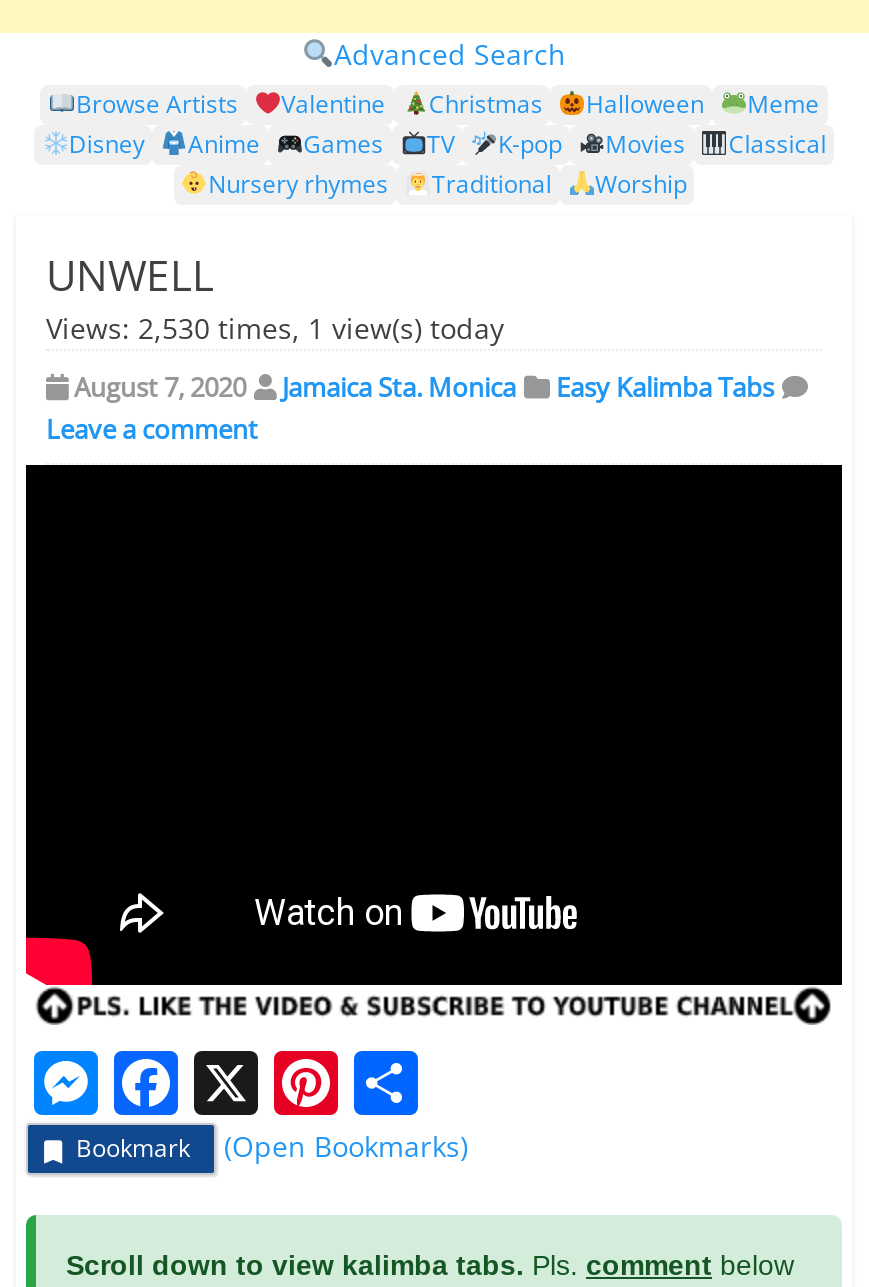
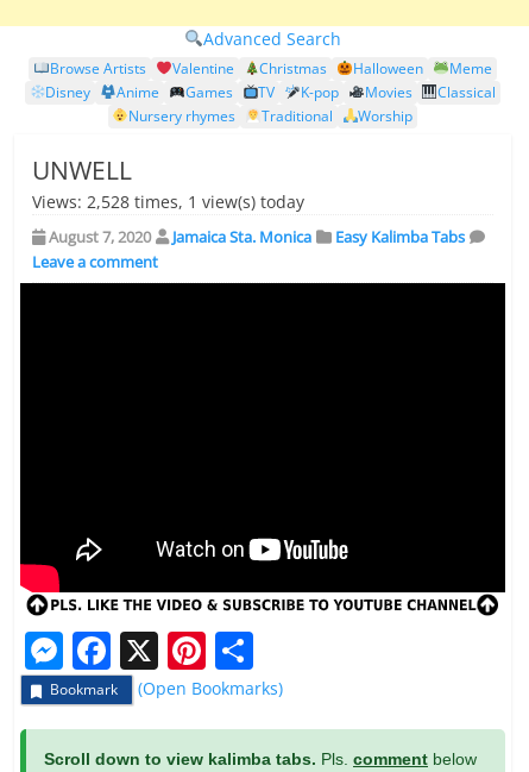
- Views: 2,530 times, 1 view(s) today
+ Views: 2,528 times, 1 view(s) today
